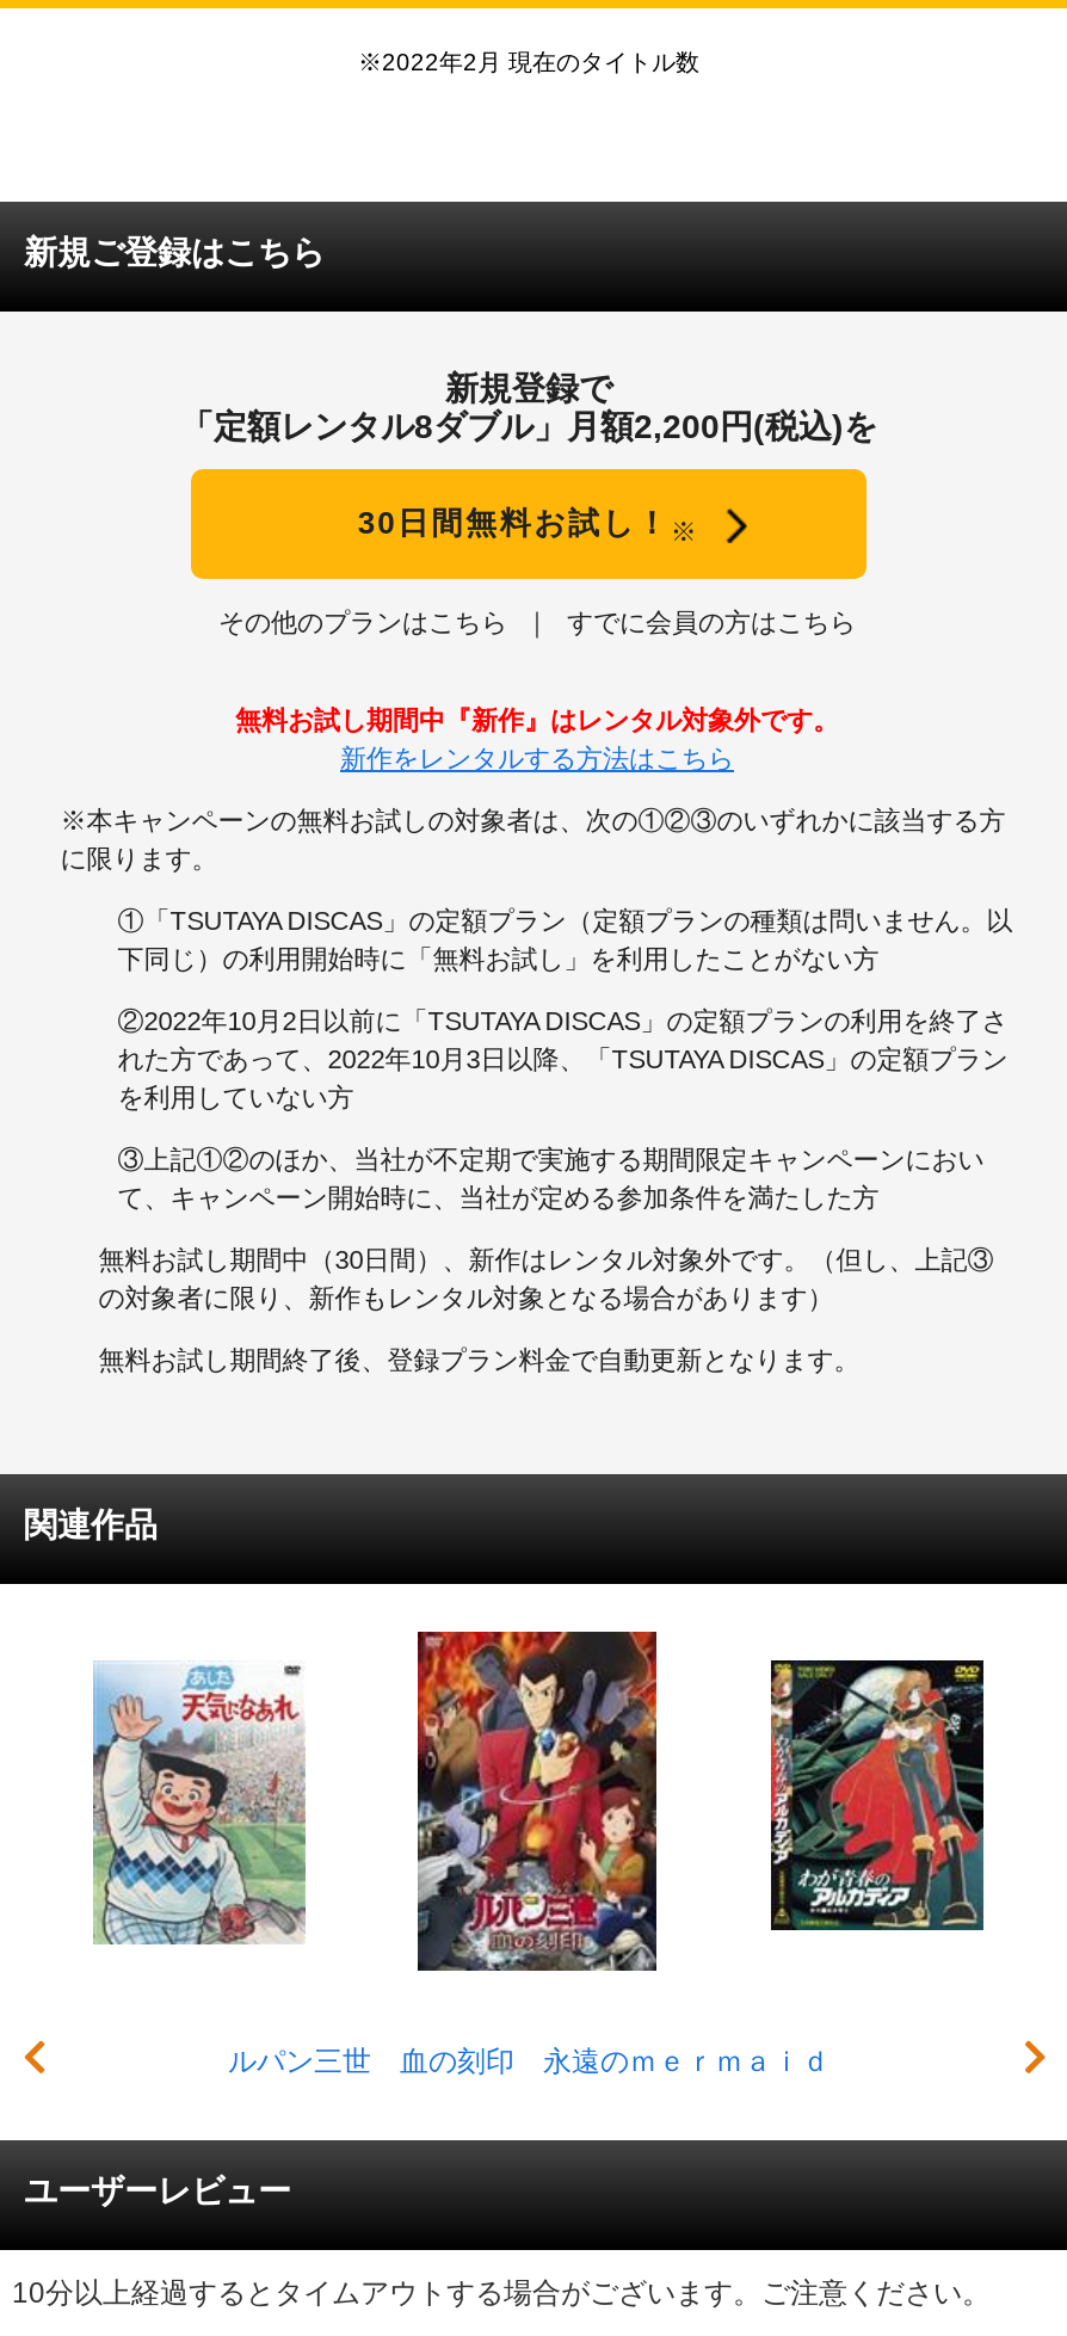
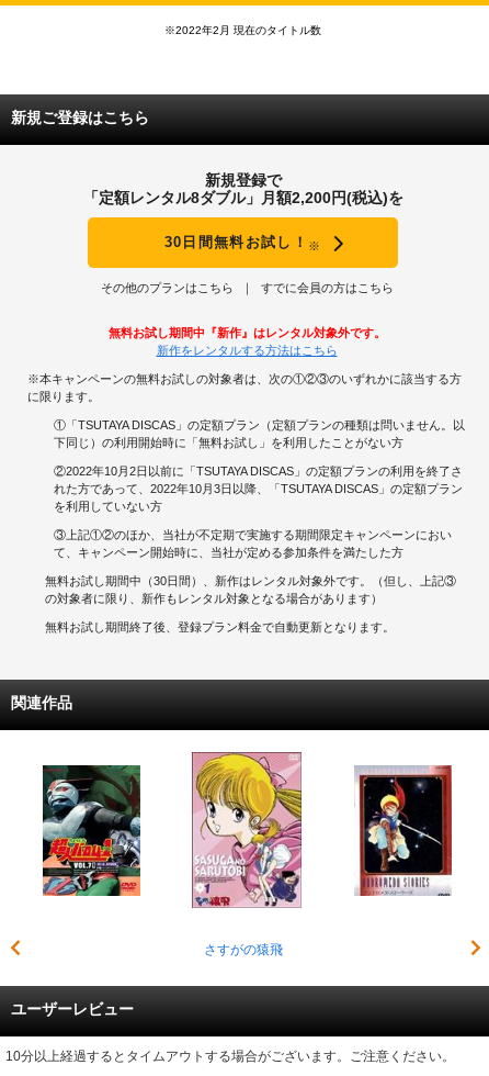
- [image]
- ルパン三世 血の刻印 永遠のｍｅｒｍａｉｄ
+ [image]
+ さすがの猿飛

- [image]
+ [image]

- [image]
+ [image]
